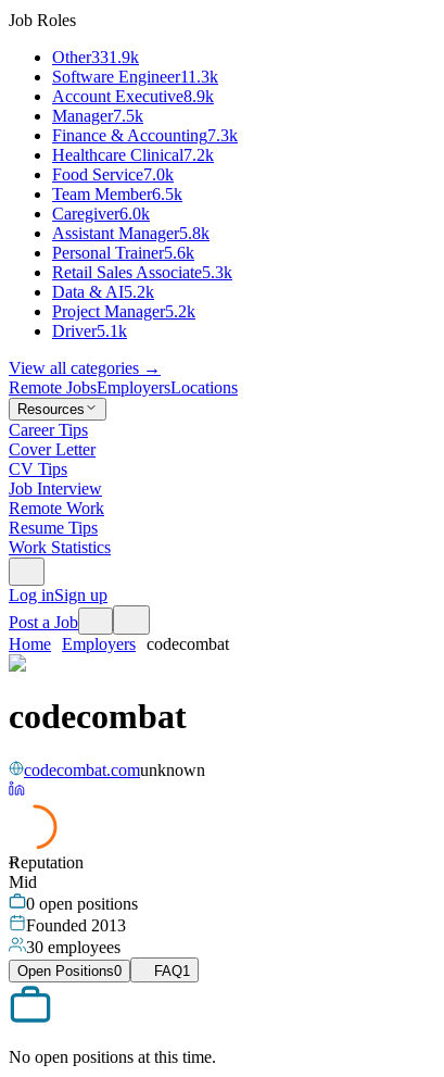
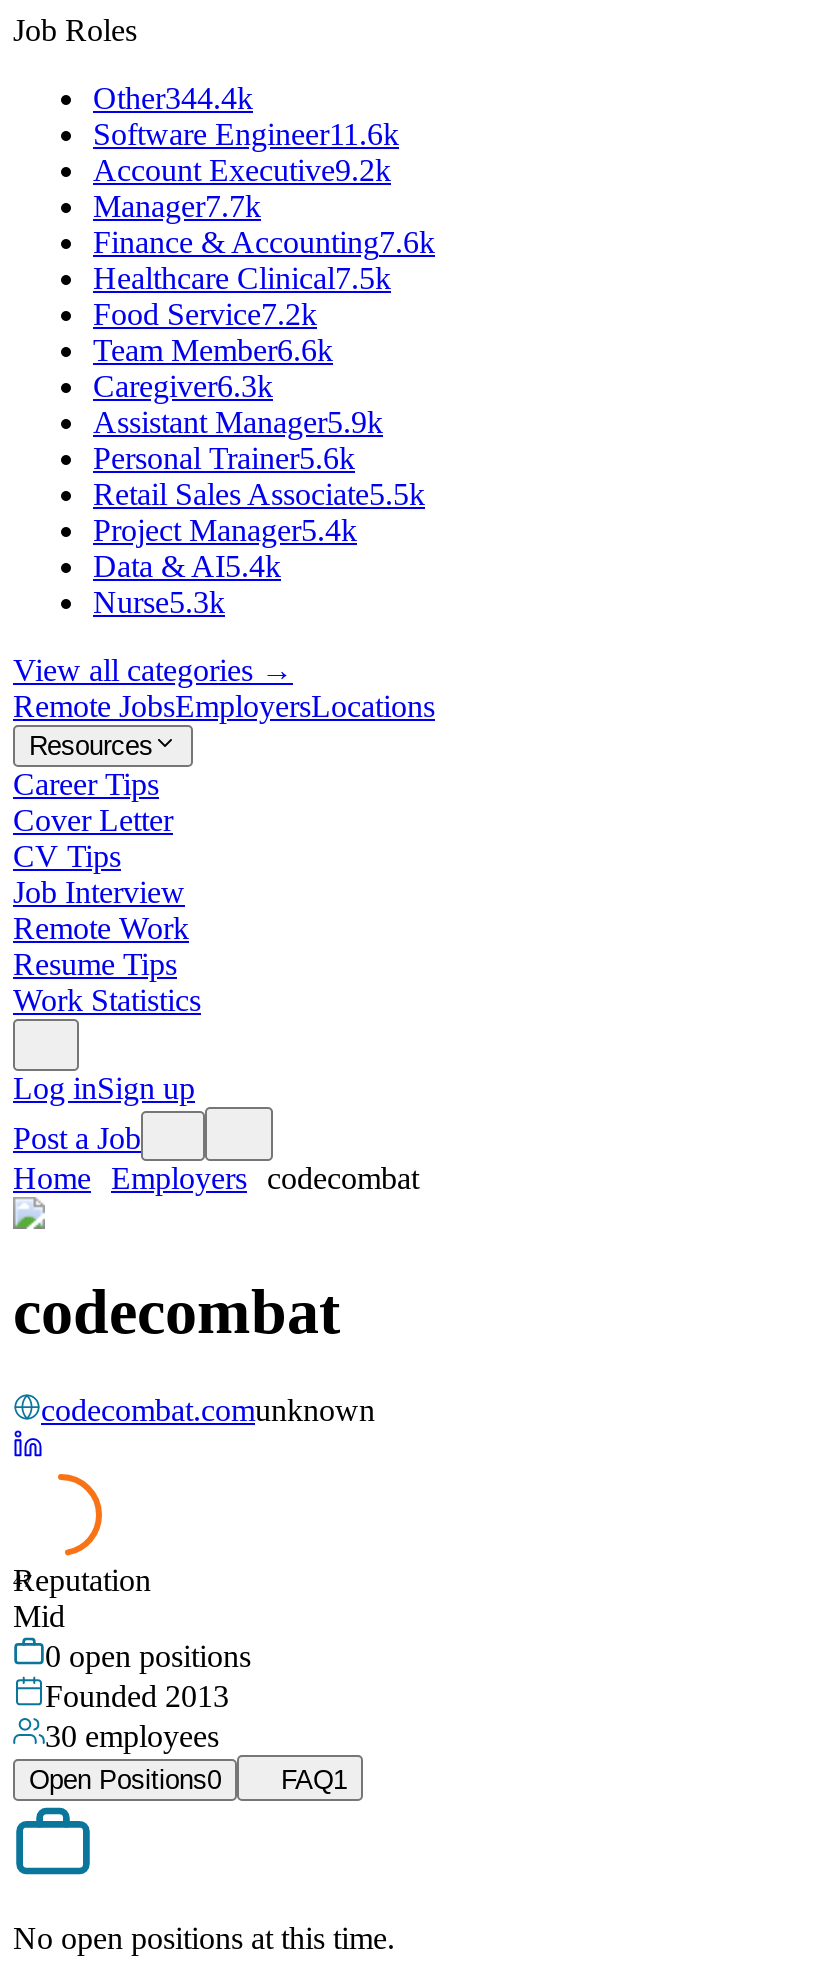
- Other331.9k
+ Other344.4k

- Software Engineer11.3k
+ Software Engineer11.6k

- Account Executive8.9k
+ Account Executive9.2k

- Manager7.5k
+ Manager7.7k

- Finance & Accounting7.3k
+ Finance & Accounting7.6k

- Healthcare Clinical7.2k
+ Healthcare Clinical7.5k

- Food Service7.0k
+ Food Service7.2k

- Team Member6.5k
+ Team Member6.6k

- Caregiver6.0k
+ Caregiver6.3k

- Assistant Manager5.8k
+ Assistant Manager5.9k

- Retail Sales Associate5.3k
- Data & AI5.2k
- Project Manager5.2k
- Driver5.1k
+ Retail Sales Associate5.5k
+ Project Manager5.4k
+ Data & AI5.4k
+ Nurse5.3k
